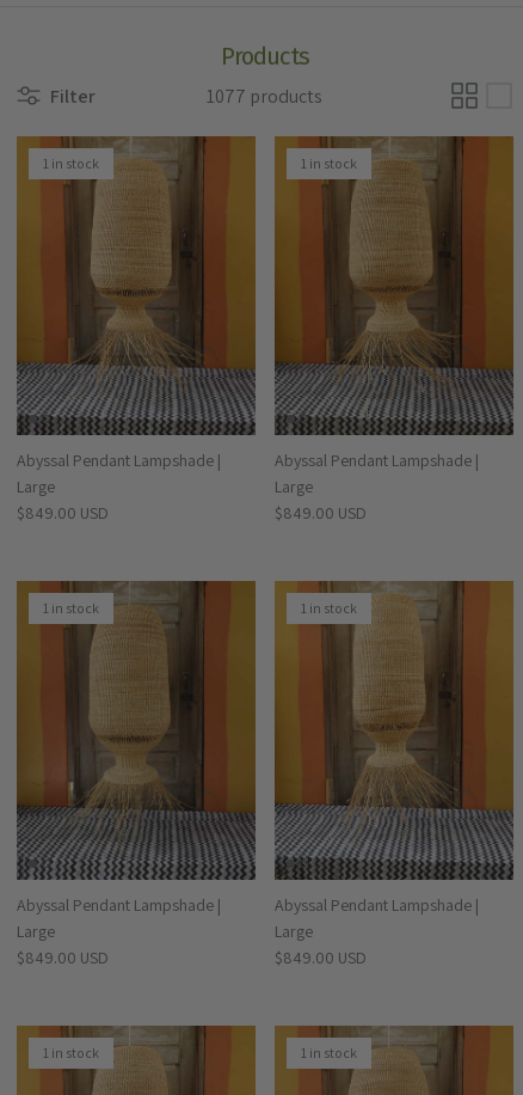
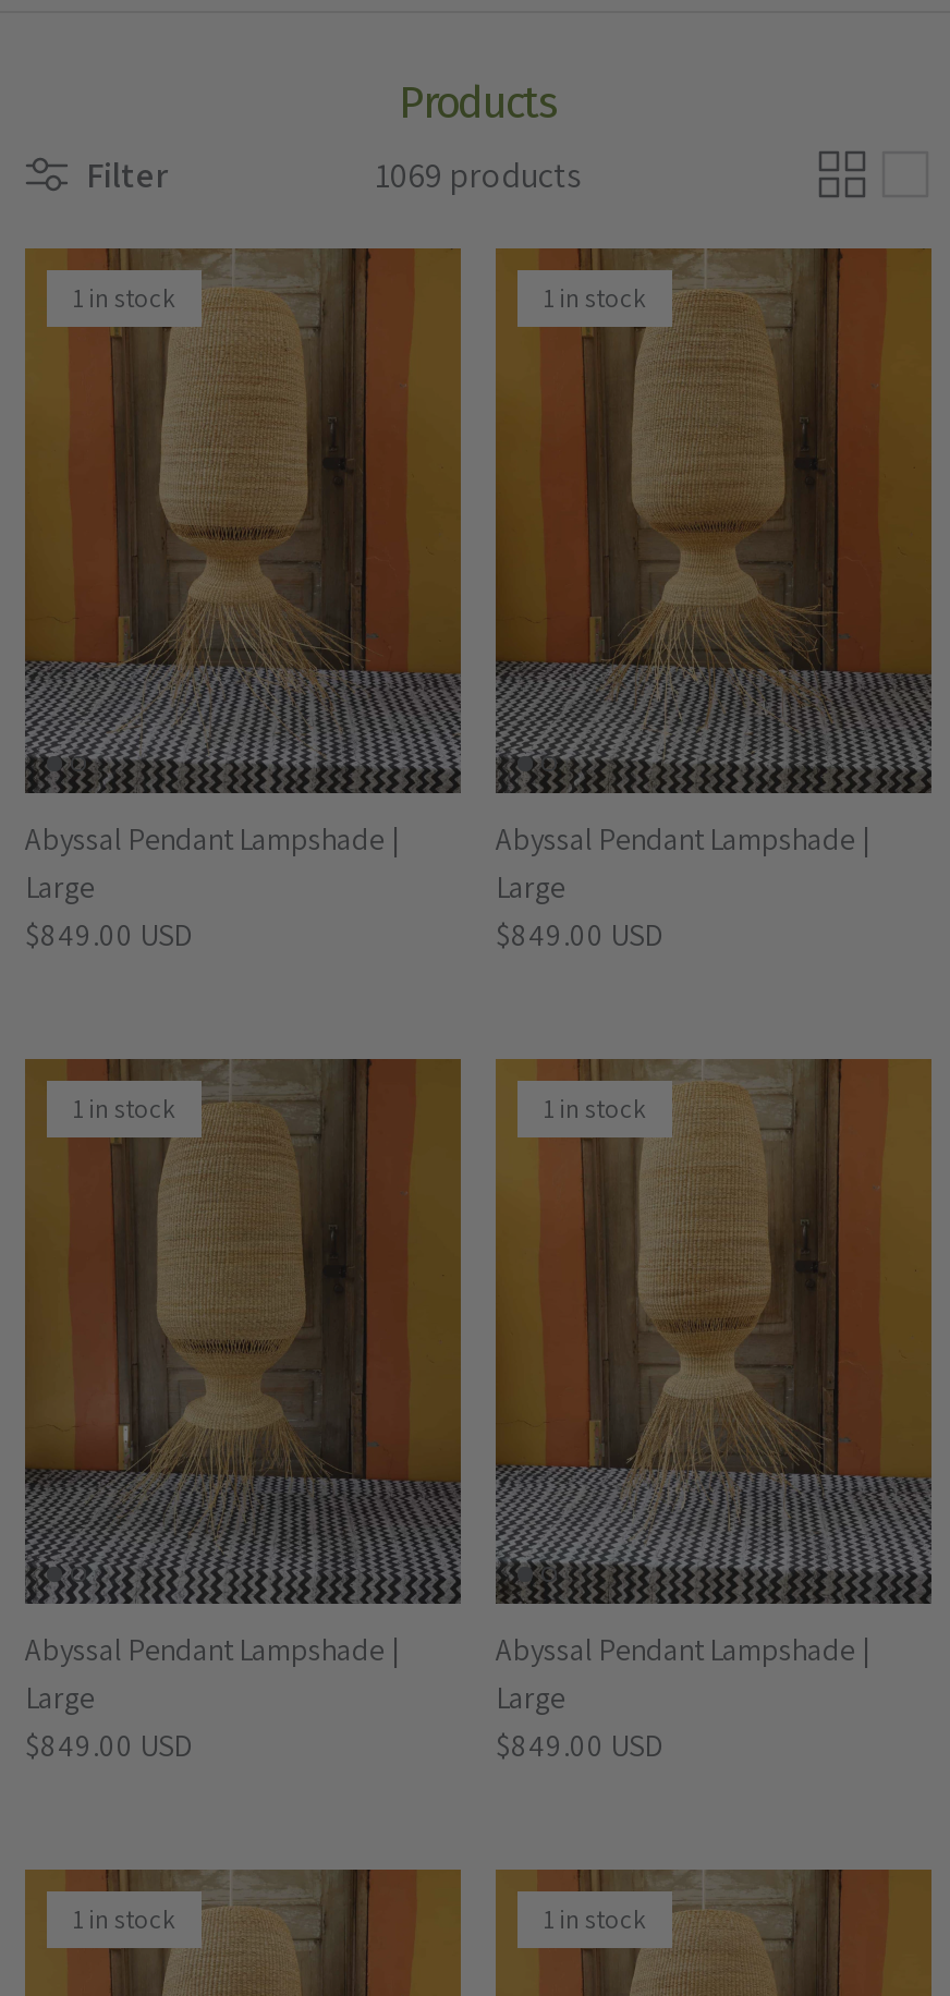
- 1077 products
+ 1069 products
